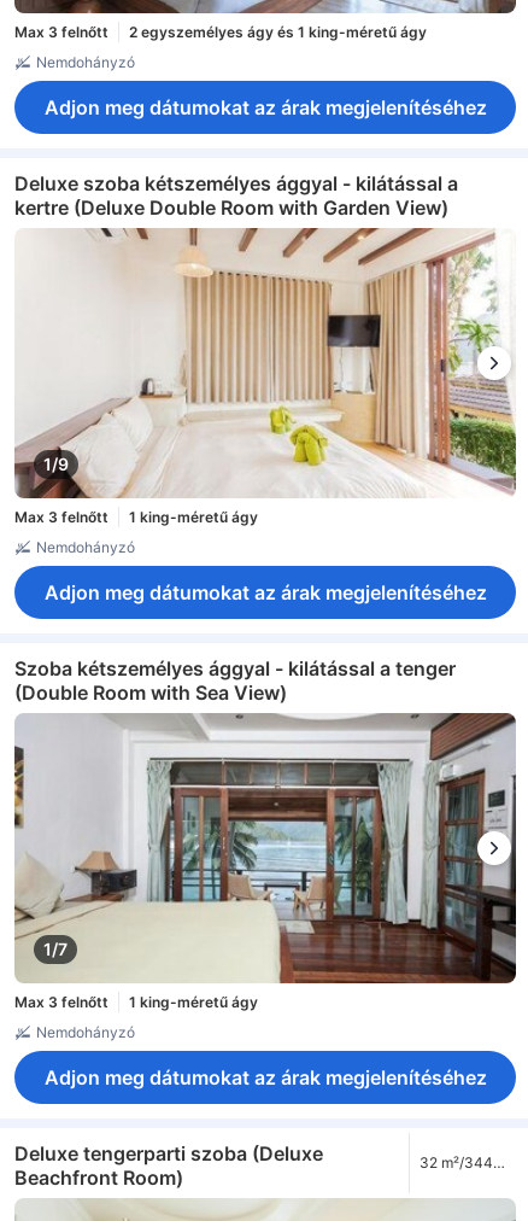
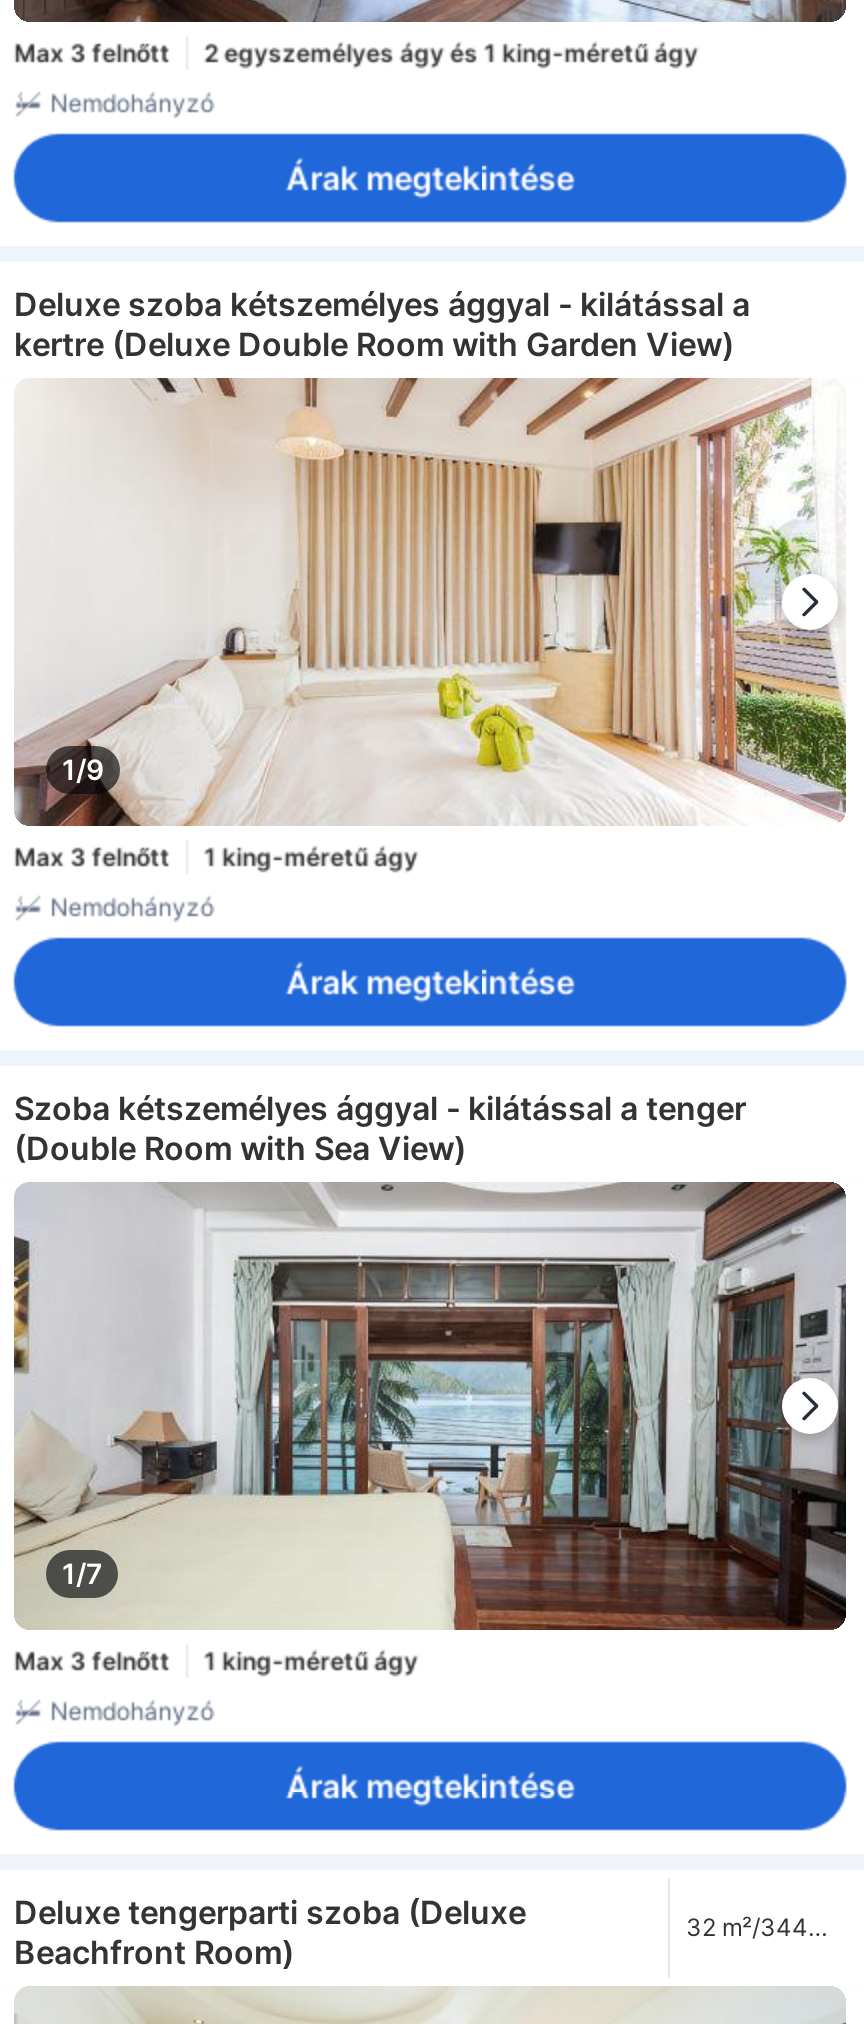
- Adjon meg dátumokat az árak megjelenítéséhez
+ Árak megtekintése

- Adjon meg dátumokat az árak megjelenítéséhez
+ Árak megtekintése

- Adjon meg dátumokat az árak megjelenítéséhez
+ Árak megtekintése
